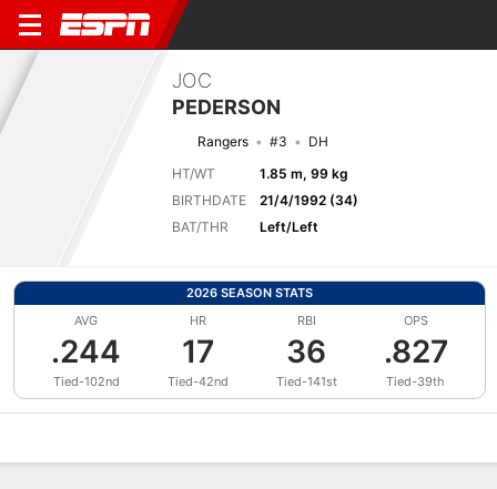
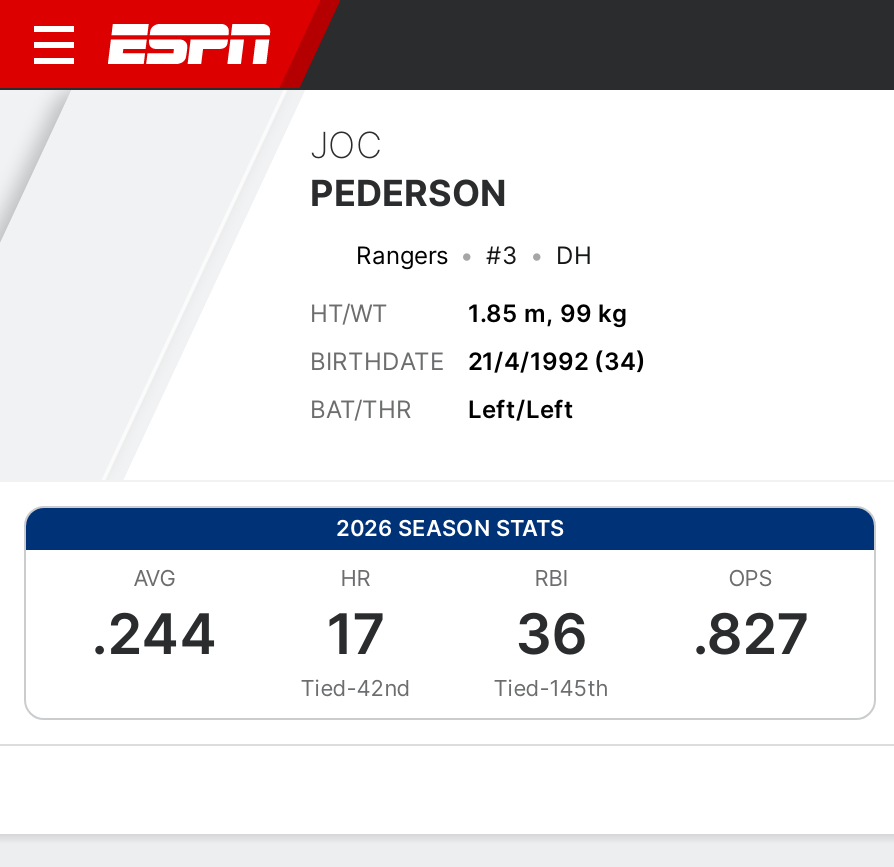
- Tied-102nd

- Tied-141st
+ Tied-145th

- Tied-39th
